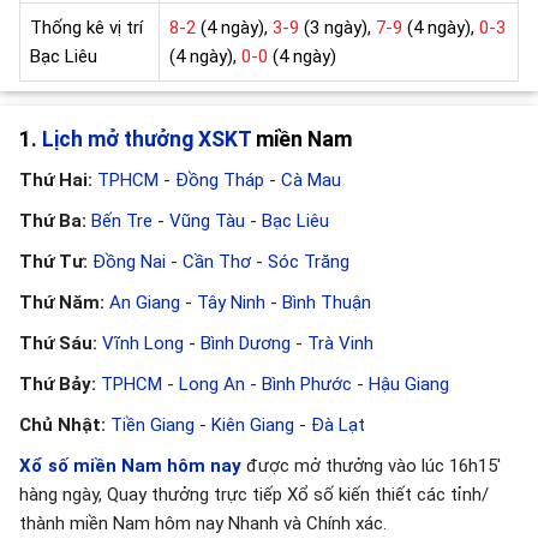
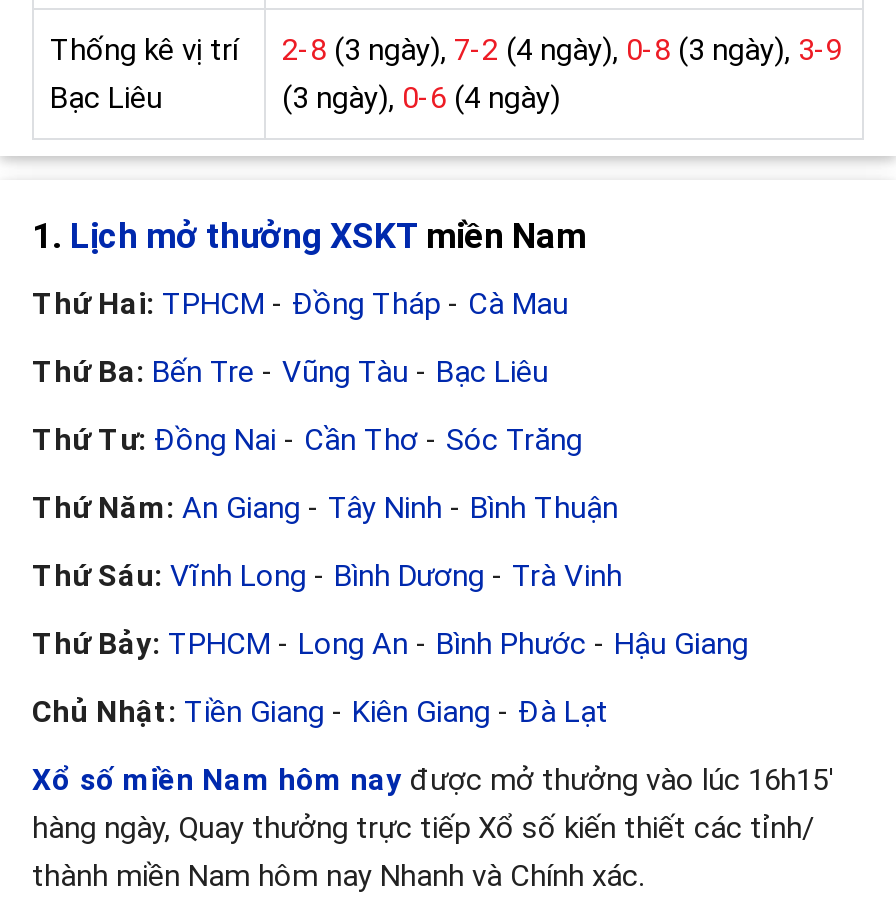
- 8-2 (4 ngày), 3-9 (3 ngày), 7-9 (4 ngày), 0-3
+ 2-8 (3 ngày), 7-2 (4 ngày), 0-8 (3 ngày), 3-9

- (4 ngày), 0-0 (4 ngày)
+ (3 ngày), 0-6 (4 ngày)
